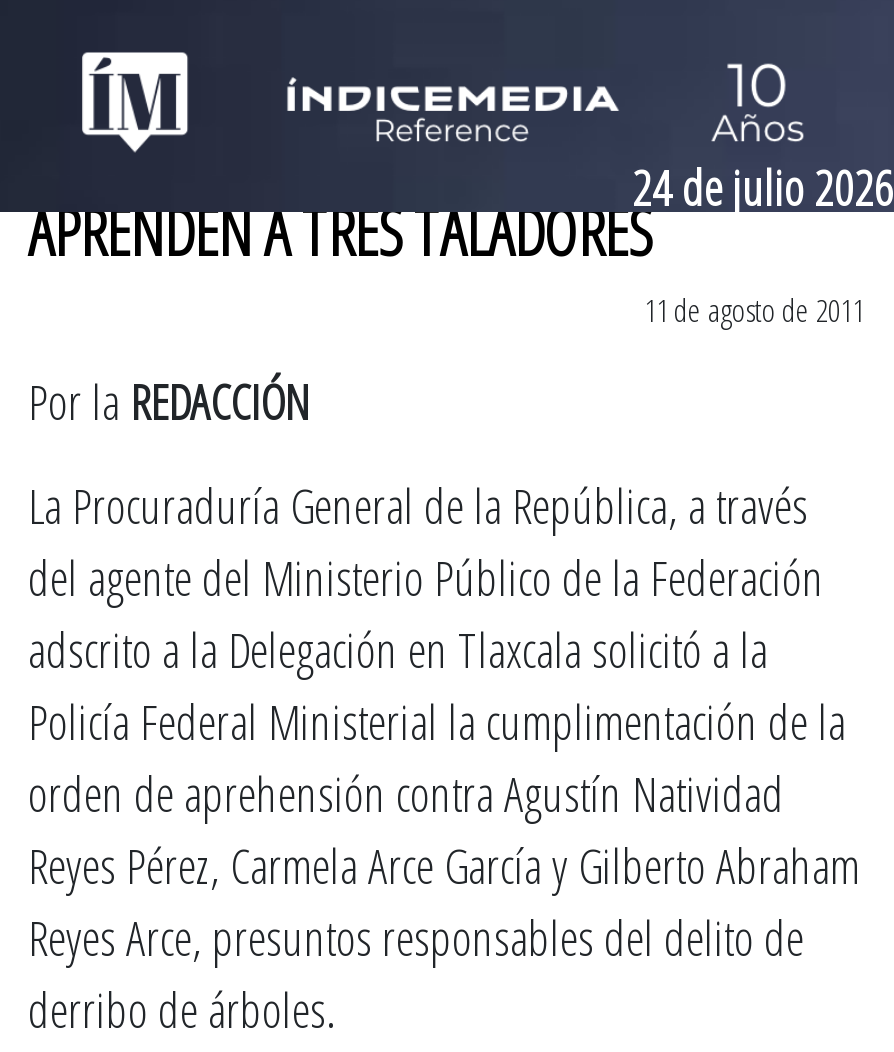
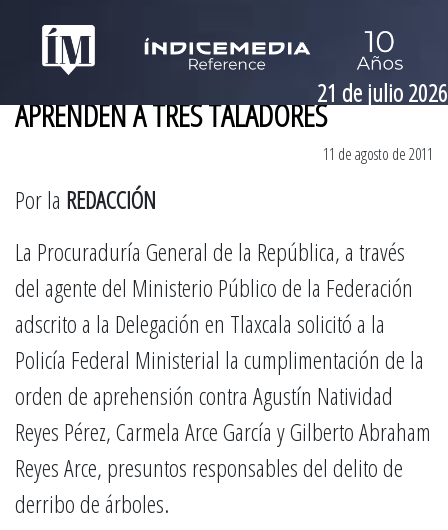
- 24 de julio 2026
+ 21 de julio 2026
